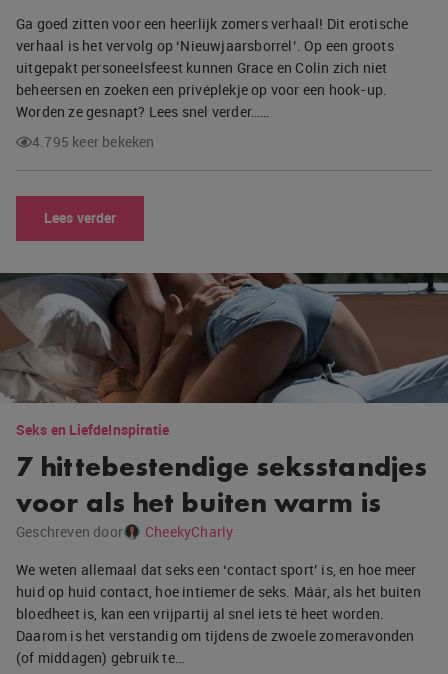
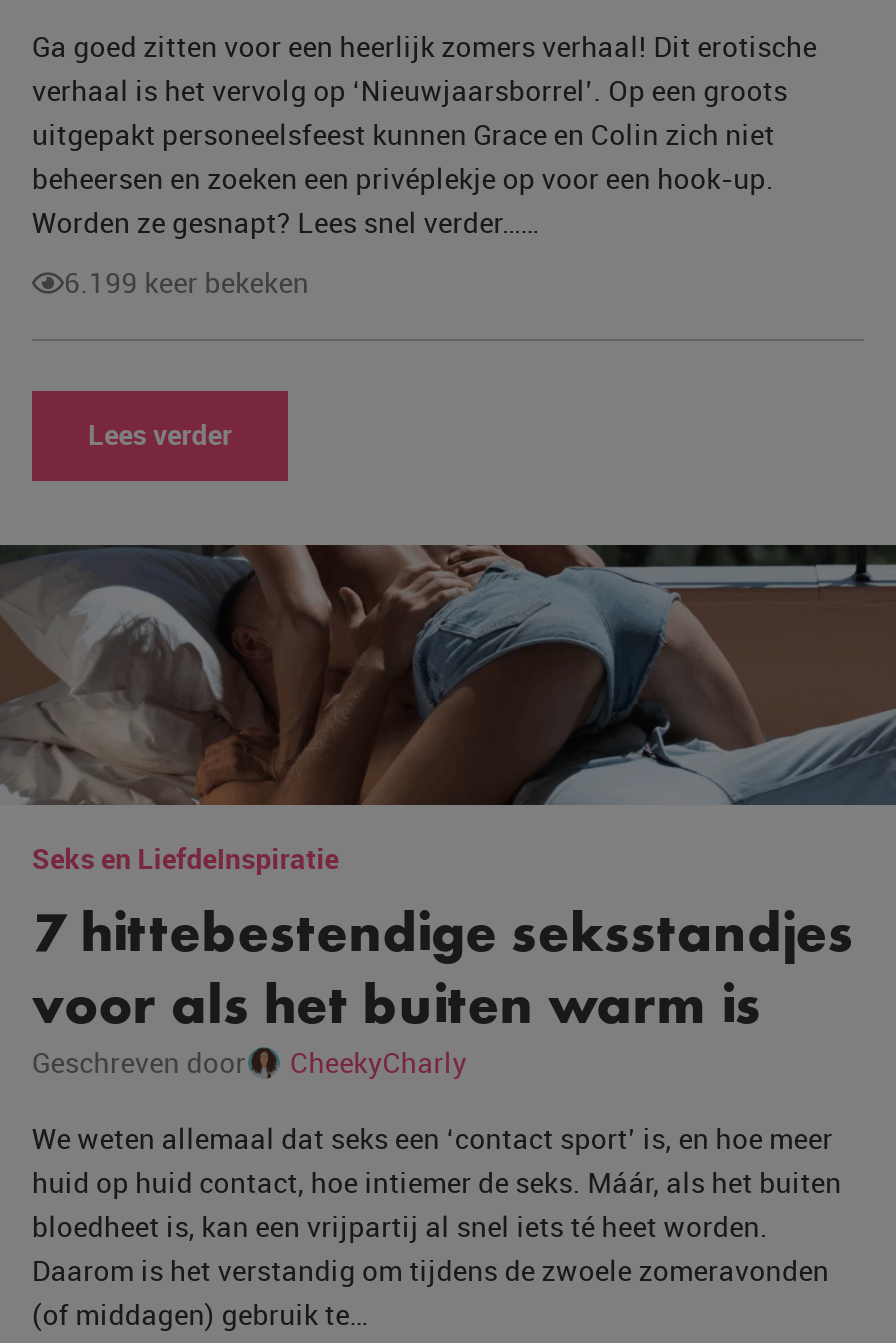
- 4.795 keer bekeken
+ 6.199 keer bekeken
